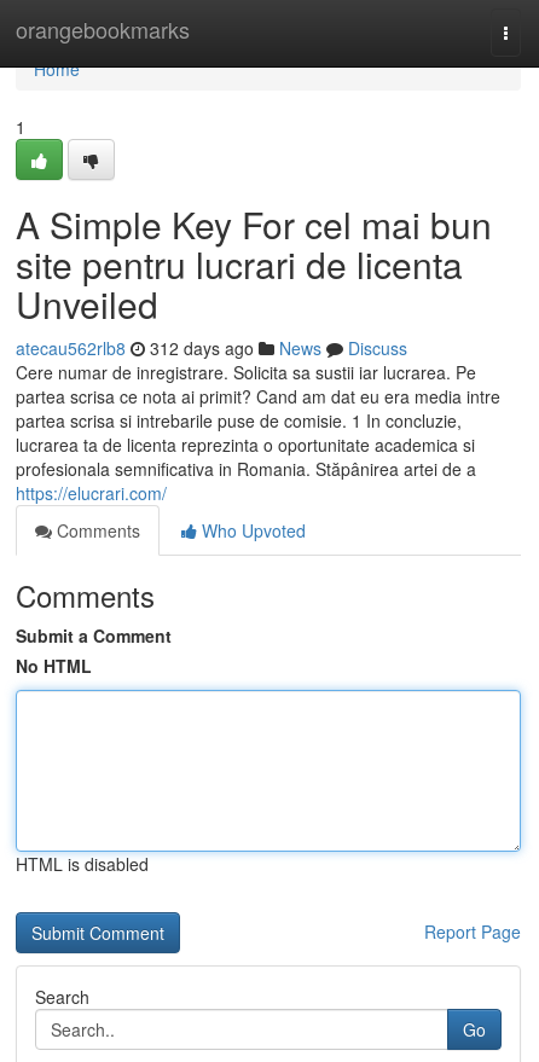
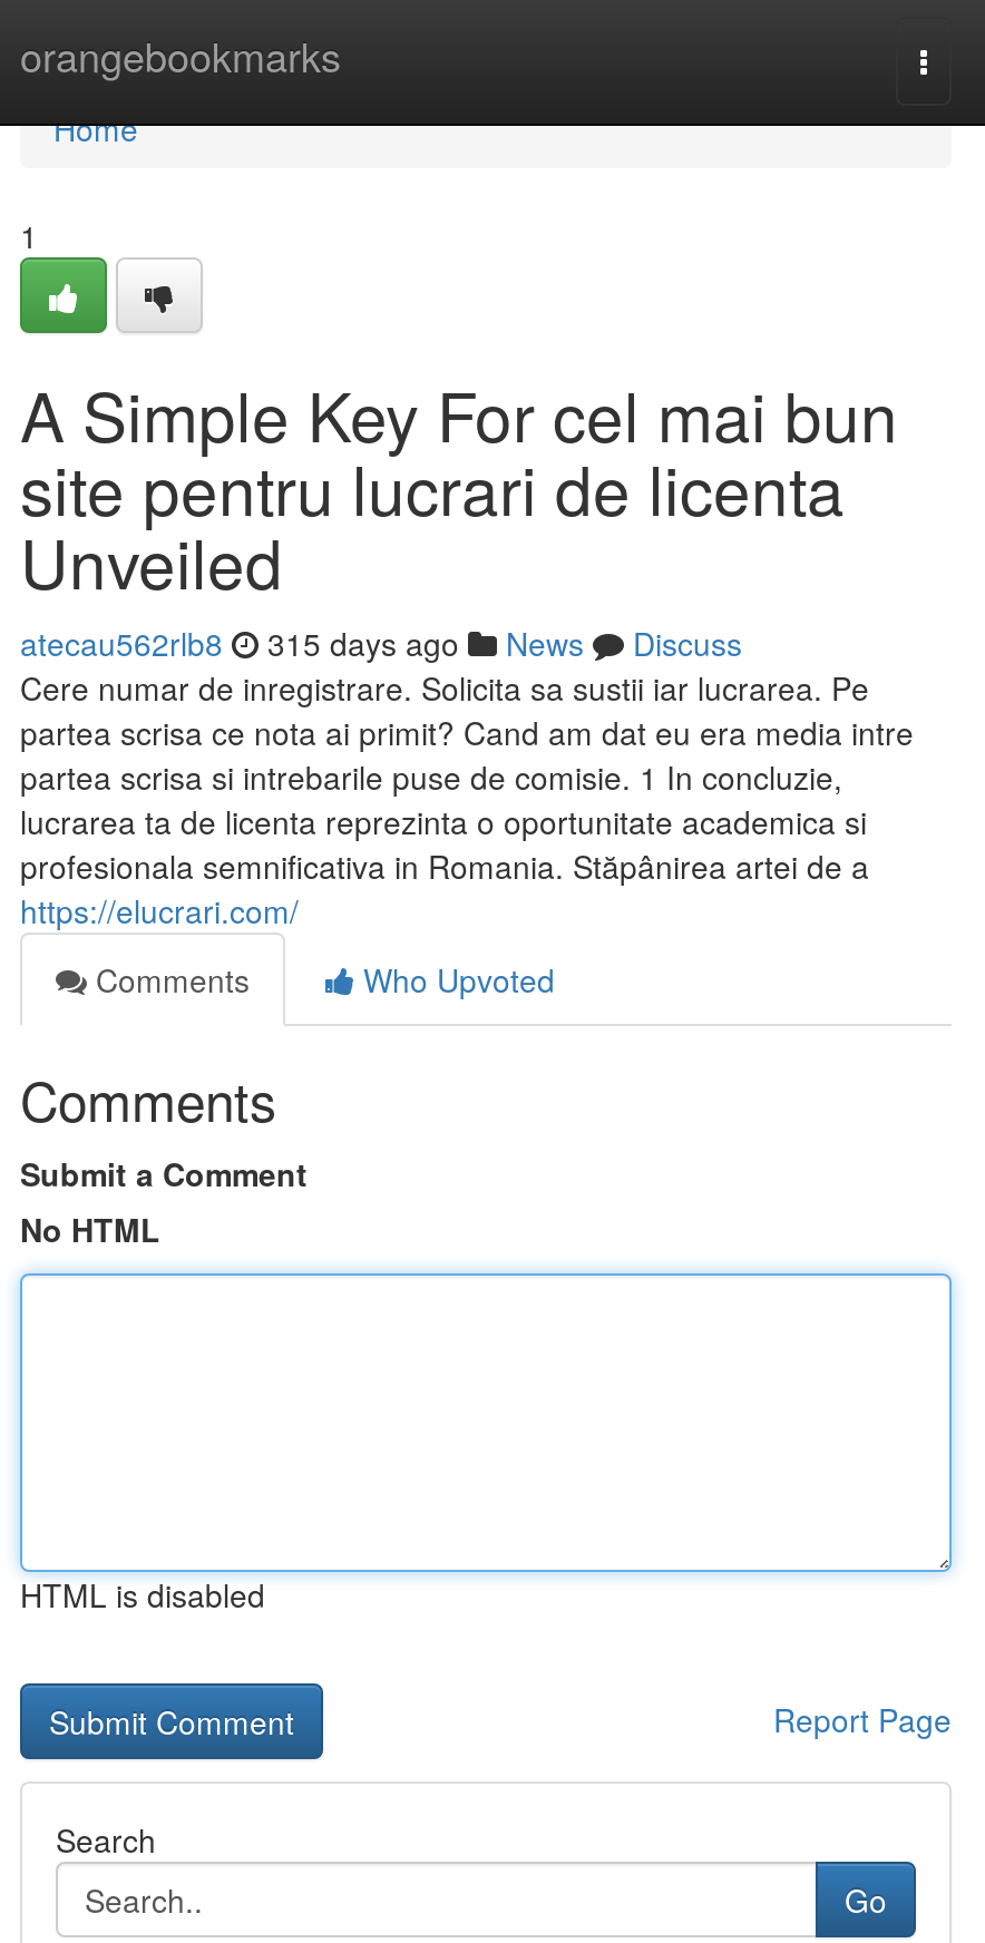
- atecau562rlb8 312 days ago News Discuss
+ atecau562rlb8 315 days ago News Discuss
